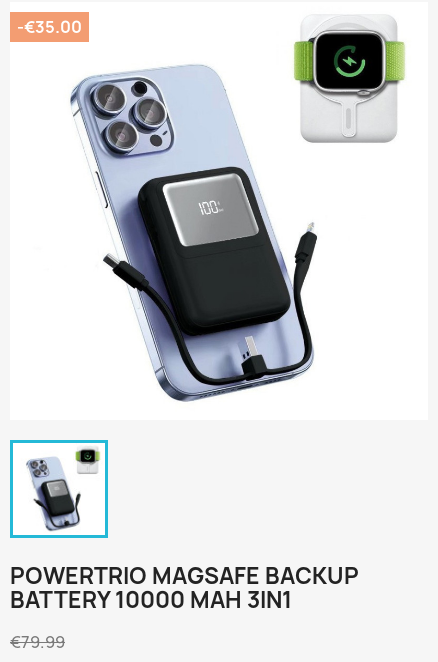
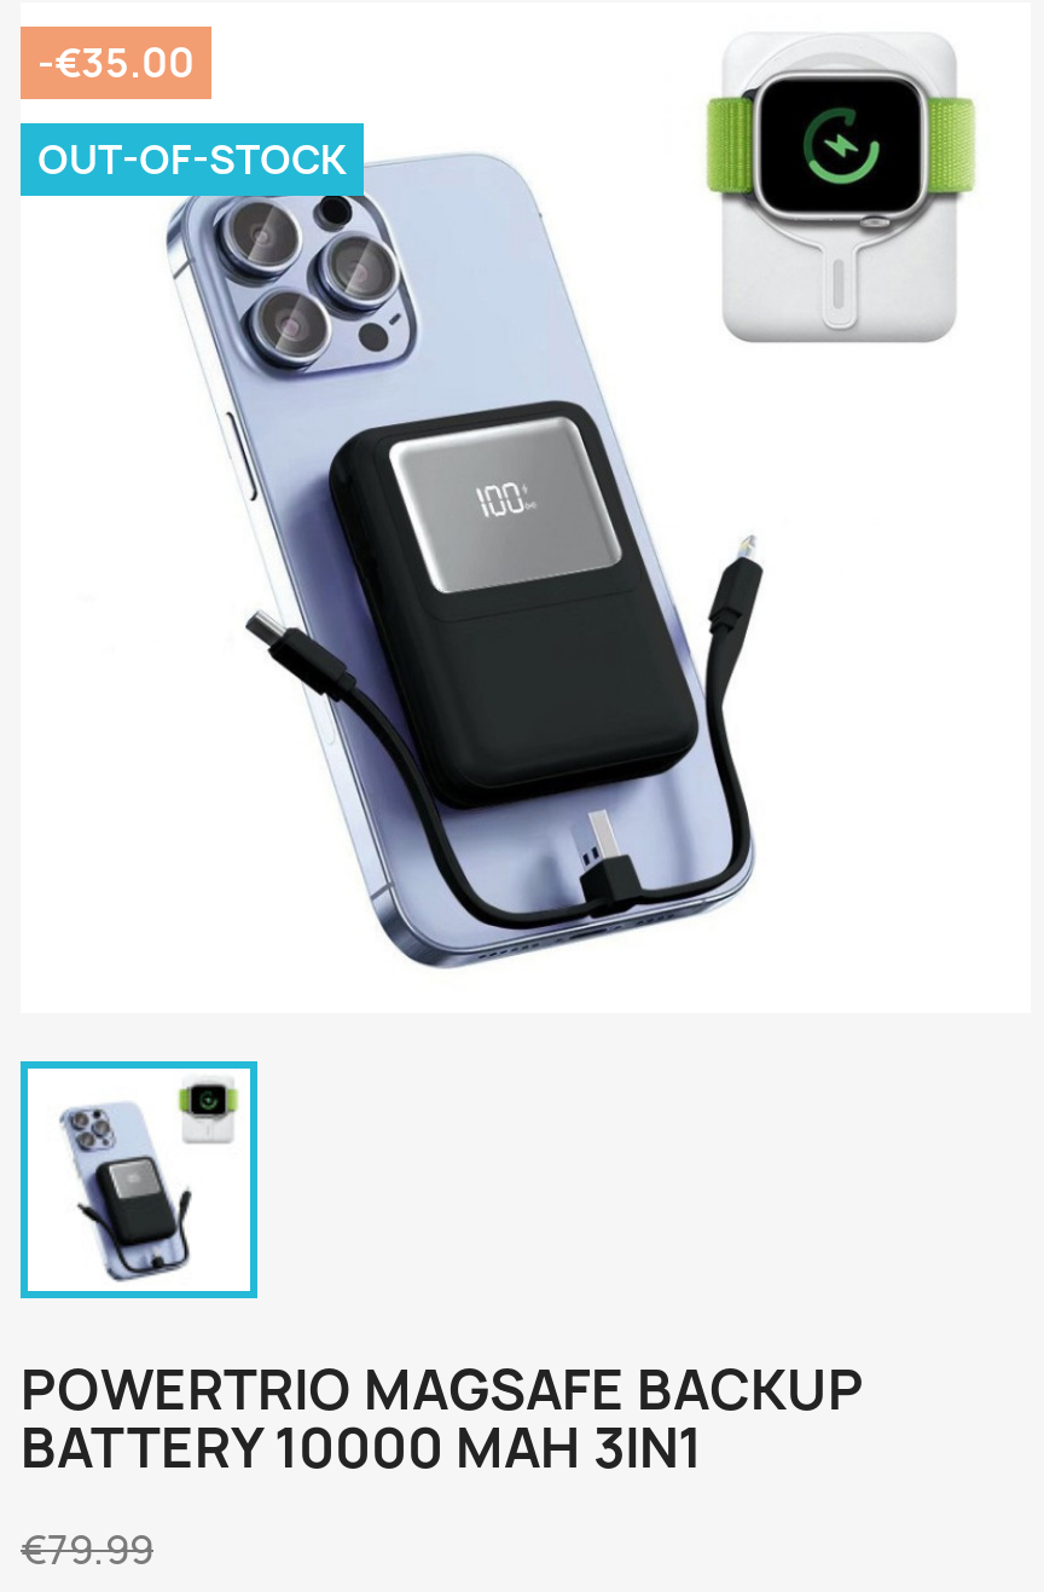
+ OUT-OF-STOCK
